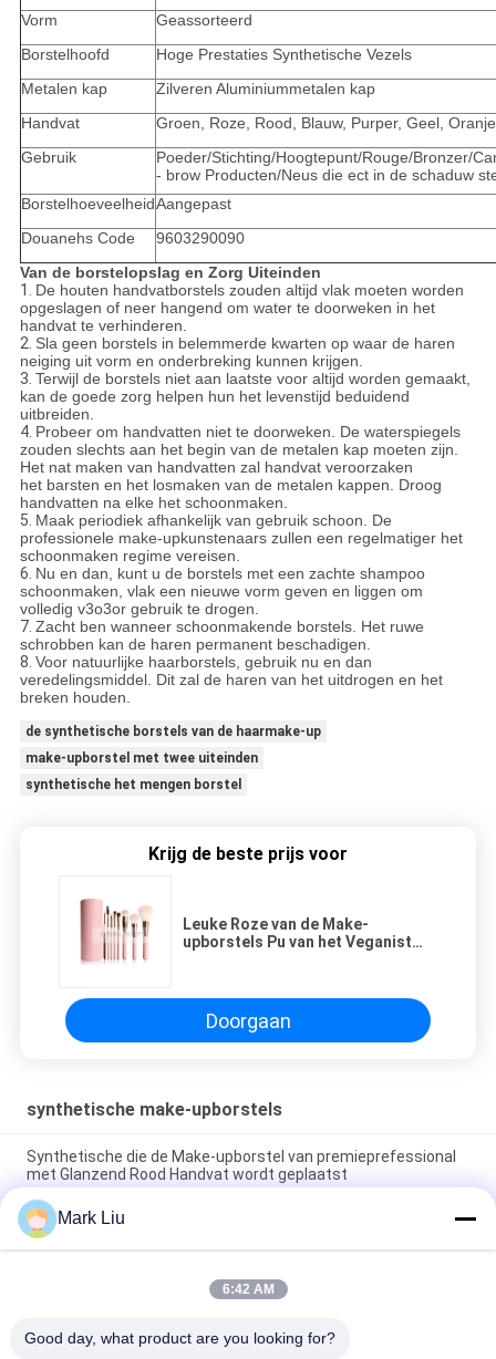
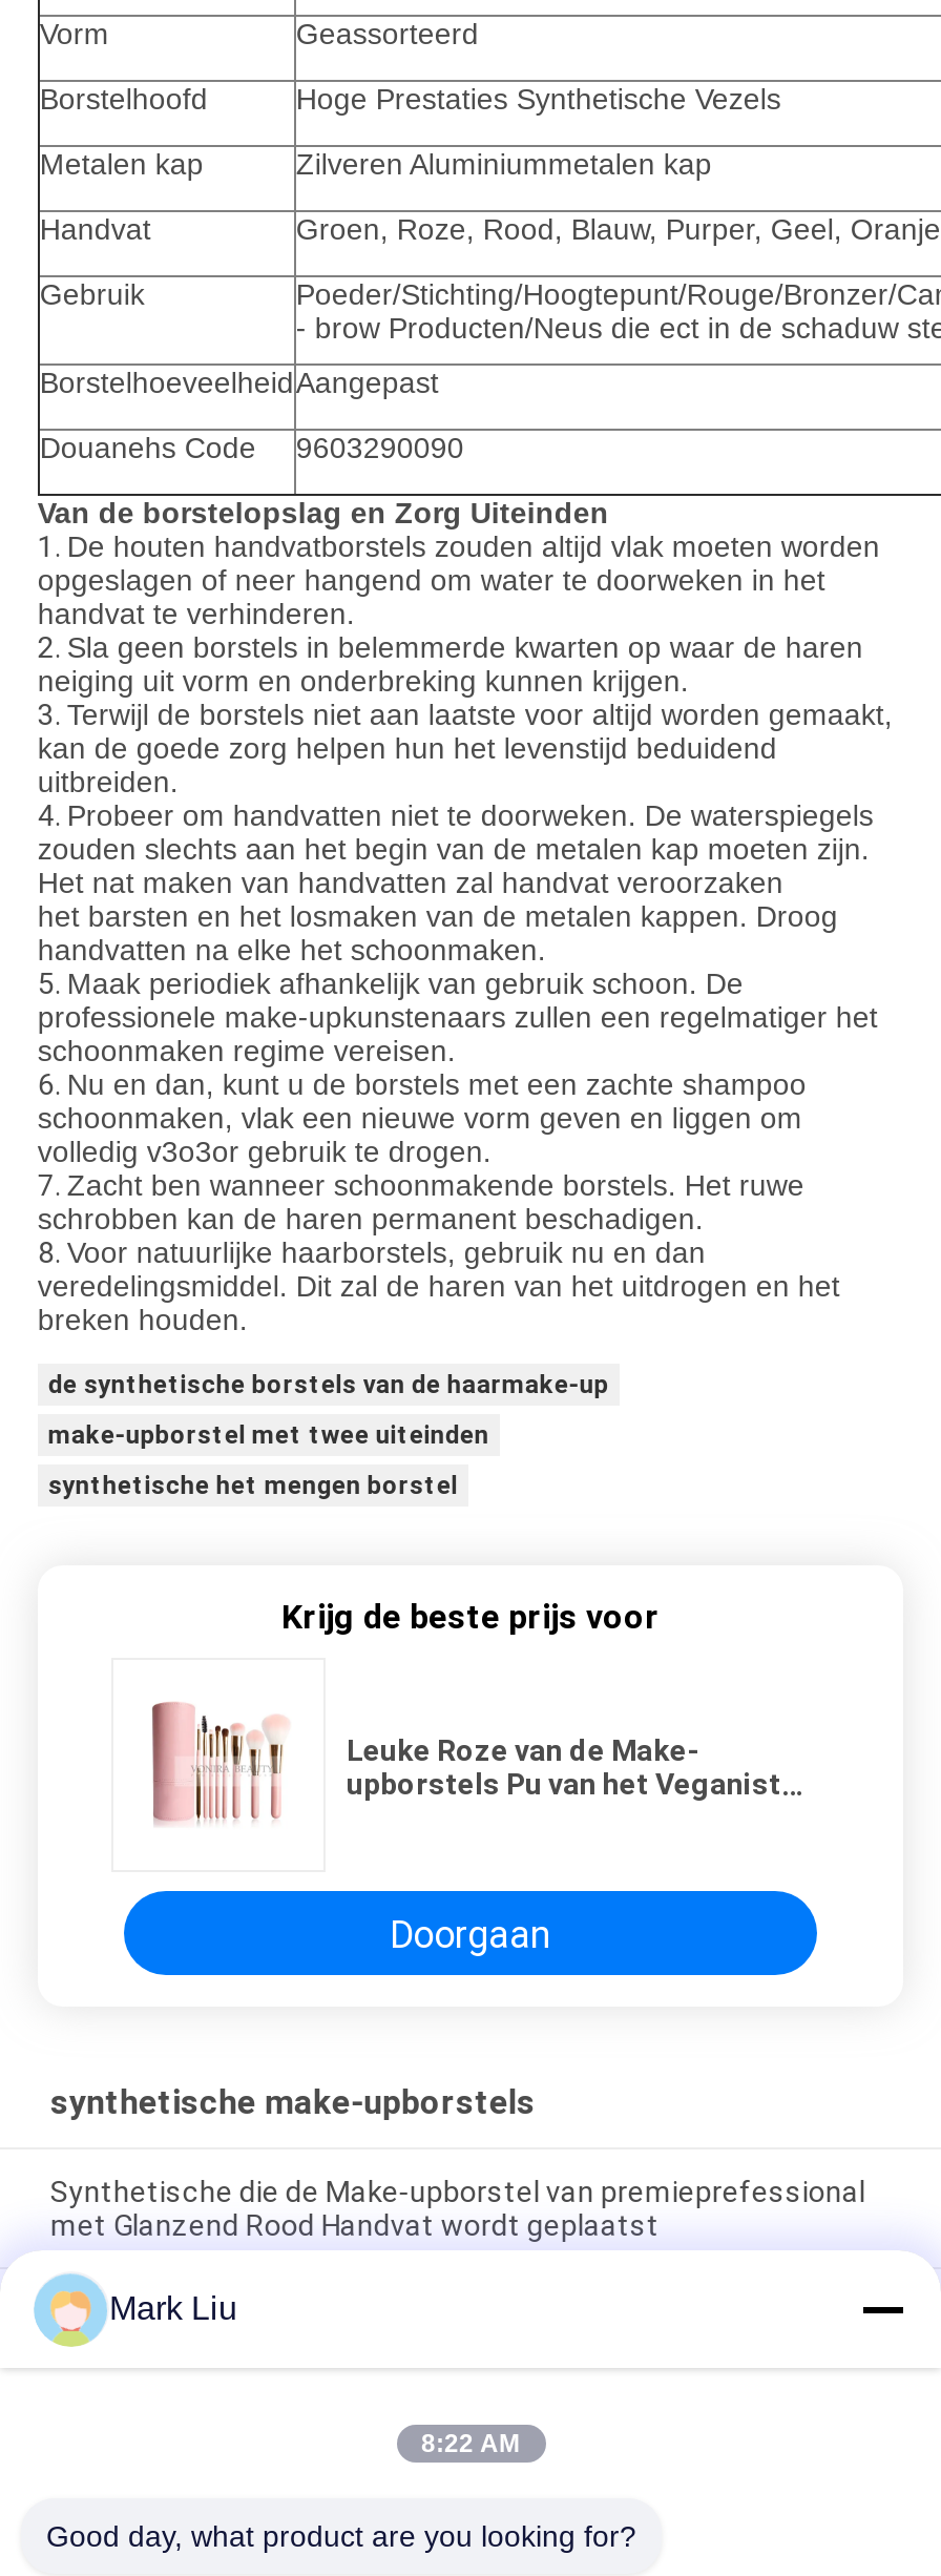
- 6:42 AM
+ 8:22 AM
